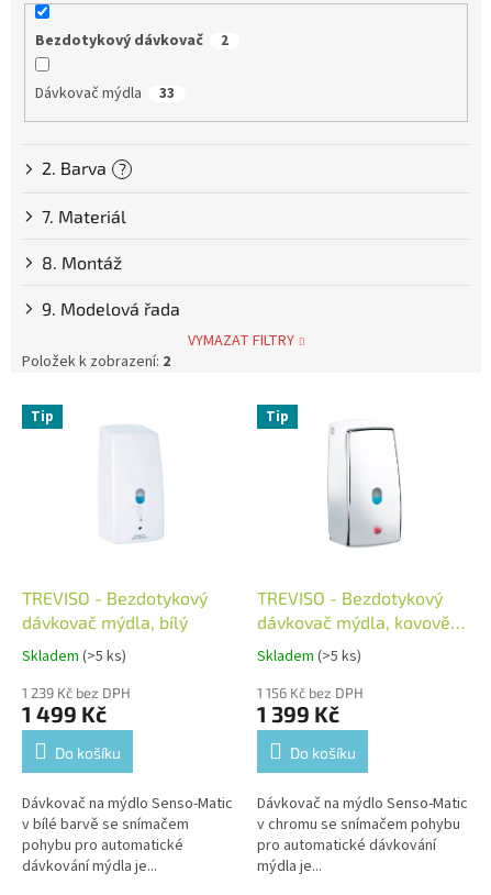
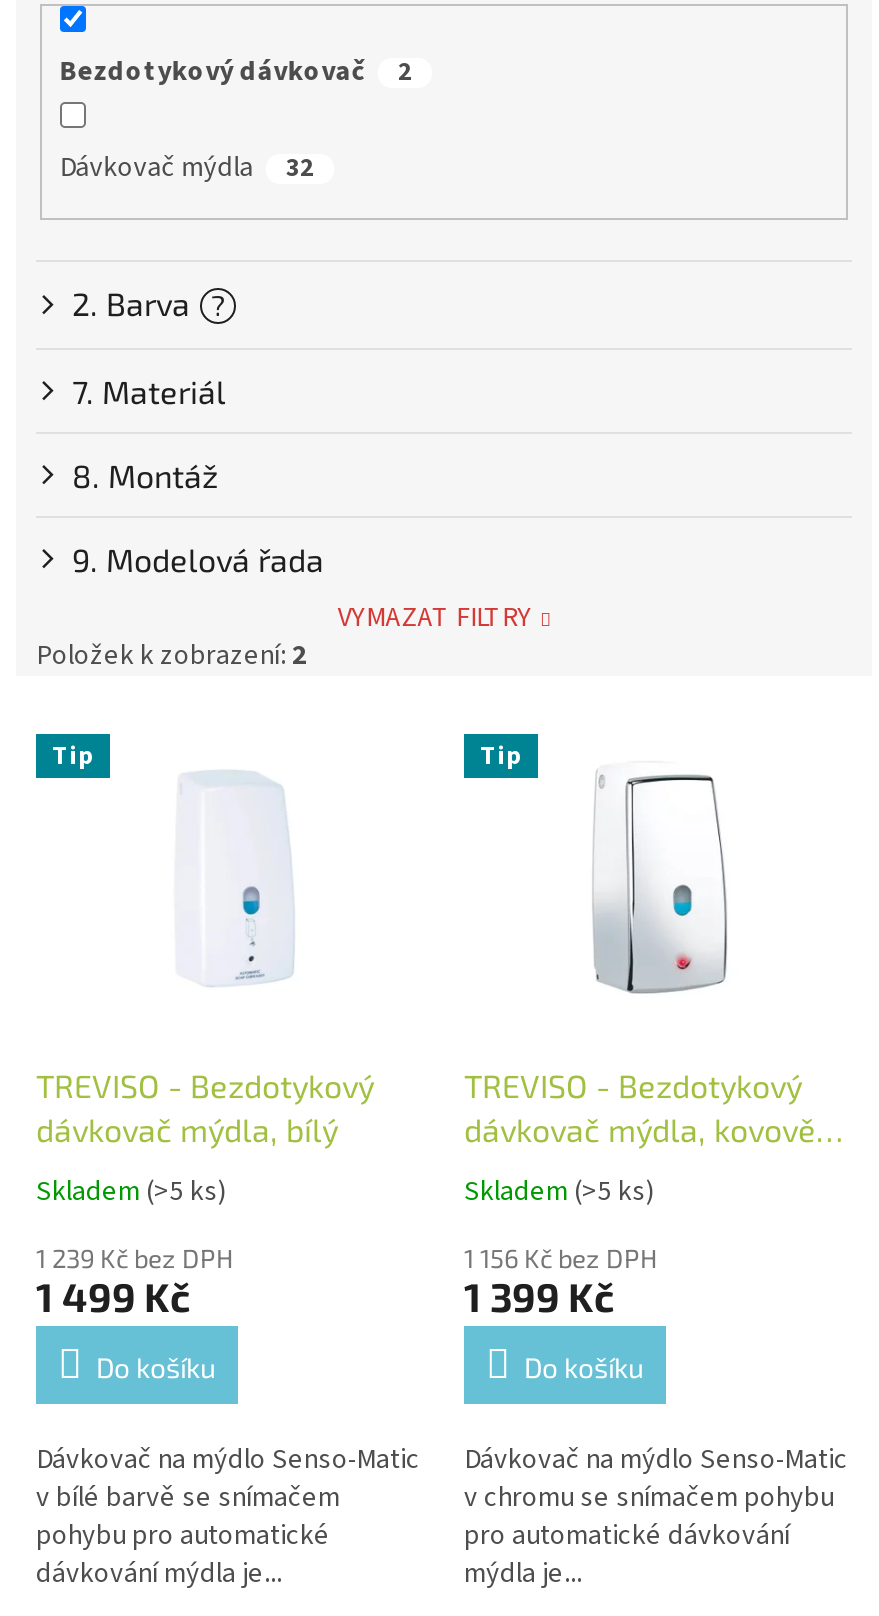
- Dávkovač mýdla 33
+ Dávkovač mýdla 32
